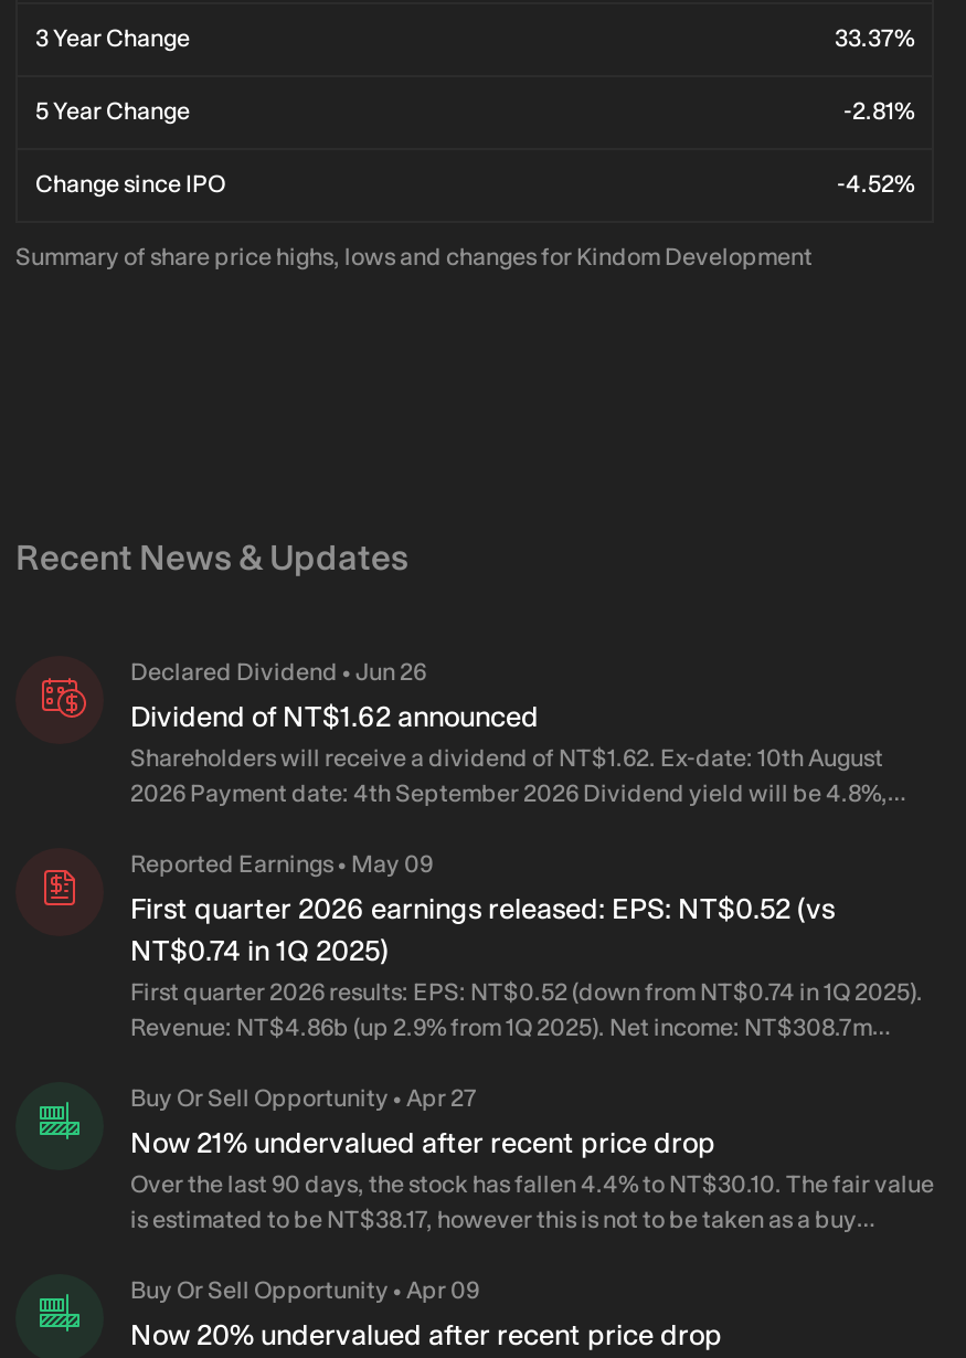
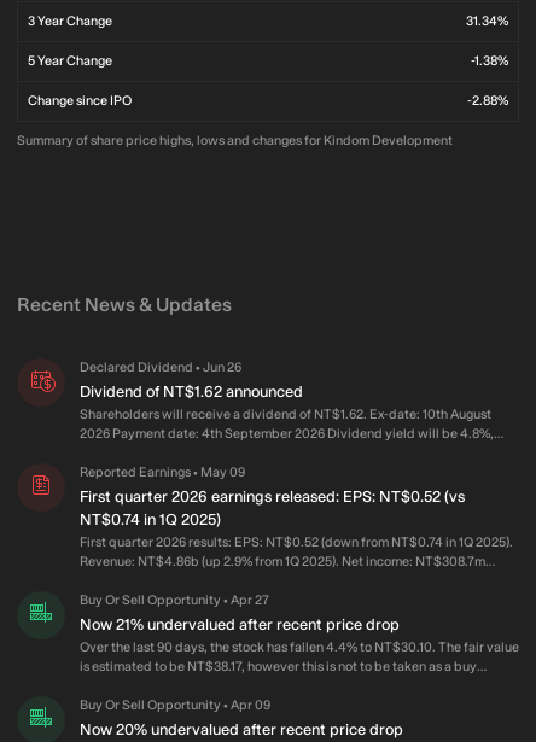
- 33.37%
+ 31.34%

- -2.81%
+ -1.38%

- -4.52%
+ -2.88%
